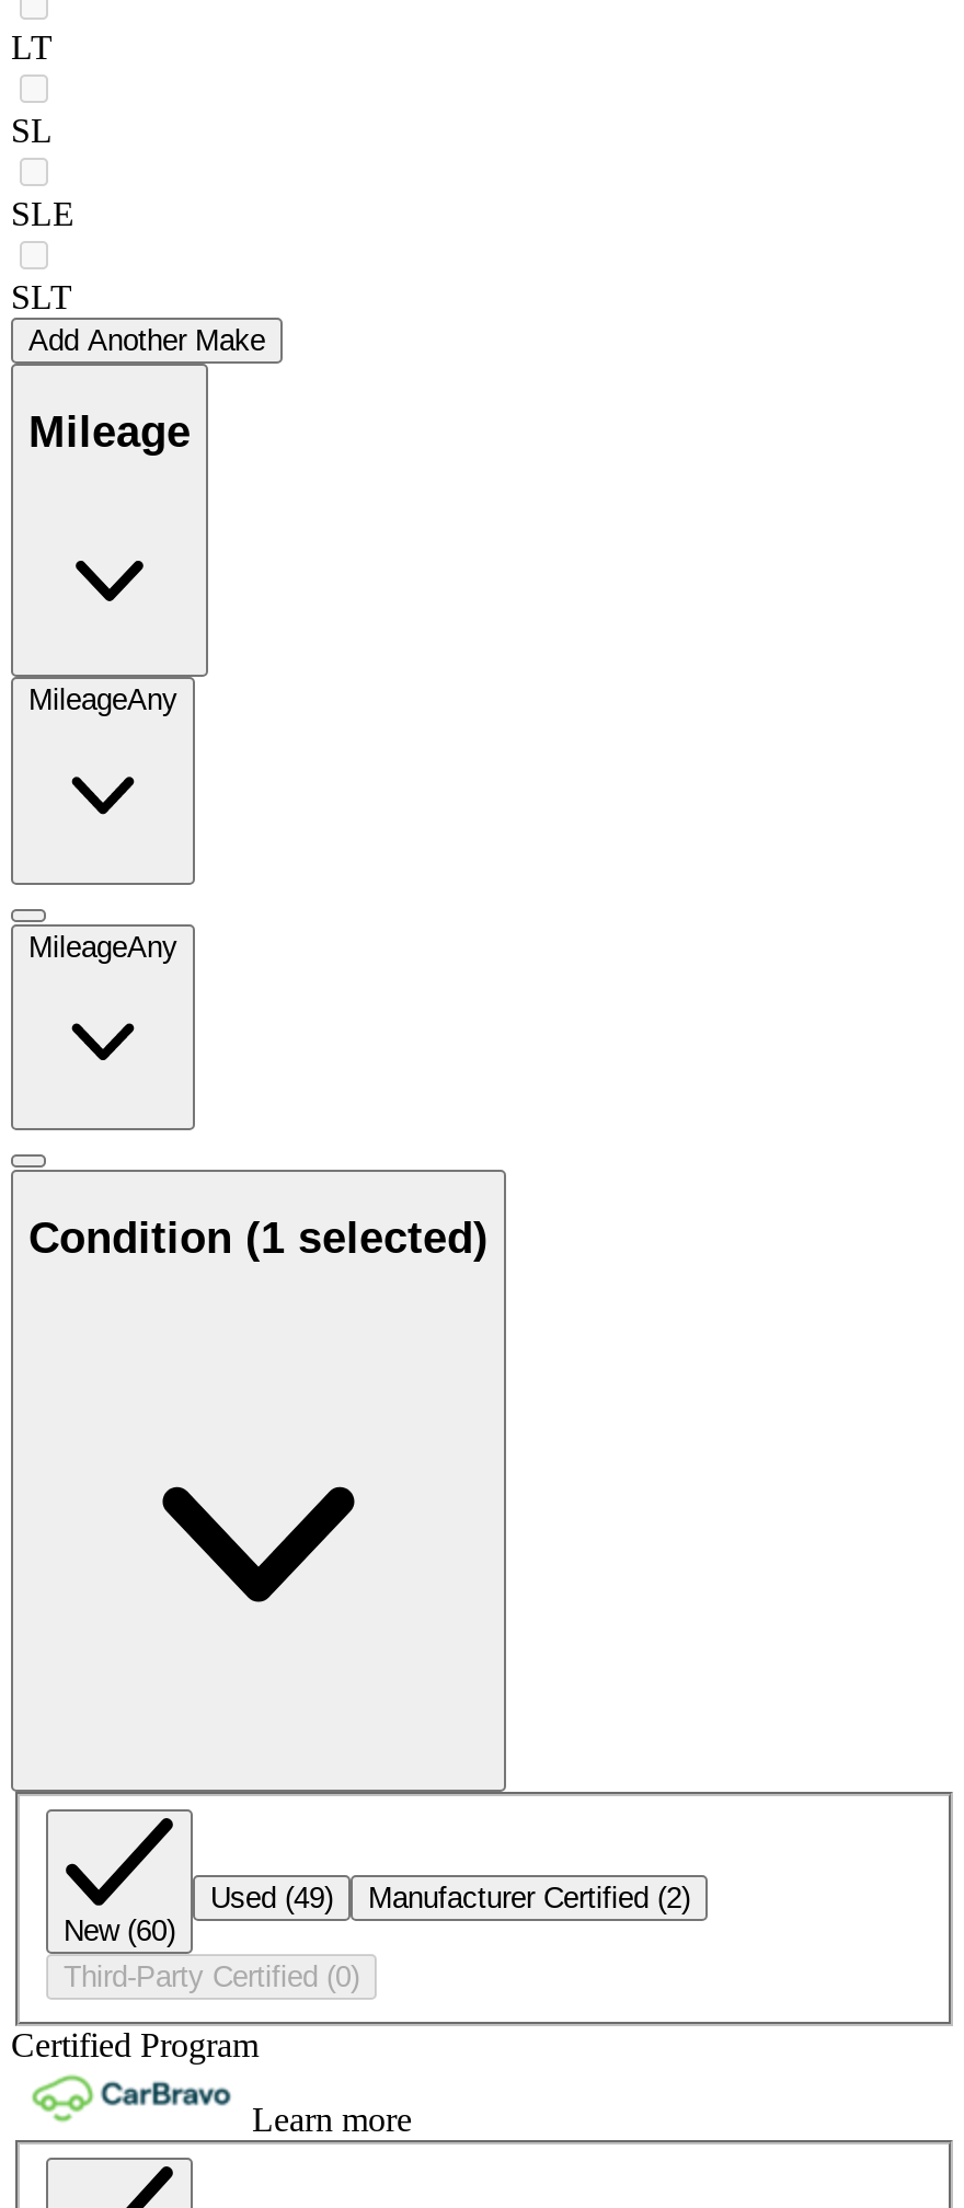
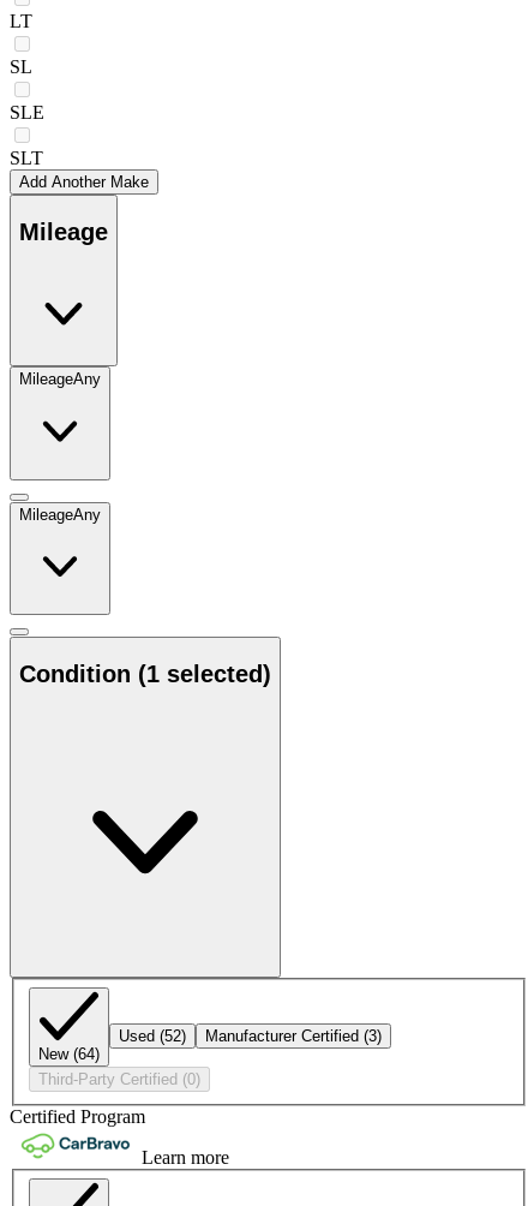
- Used (49)
+ Used (52)

- Manufacturer Certified (2)
+ Manufacturer Certified (3)

- New (60)
+ New (64)
